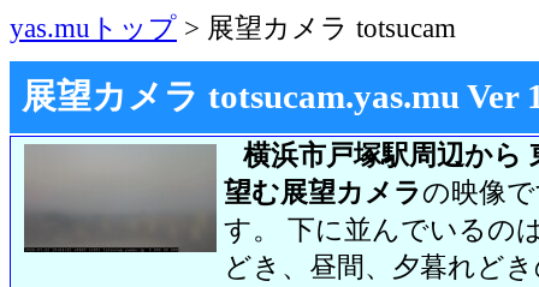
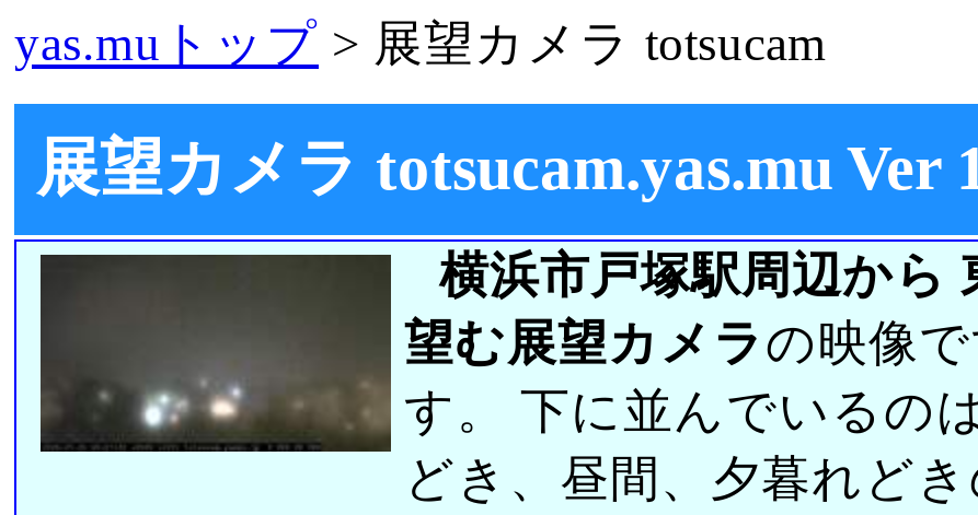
- [image]
+ [image]
